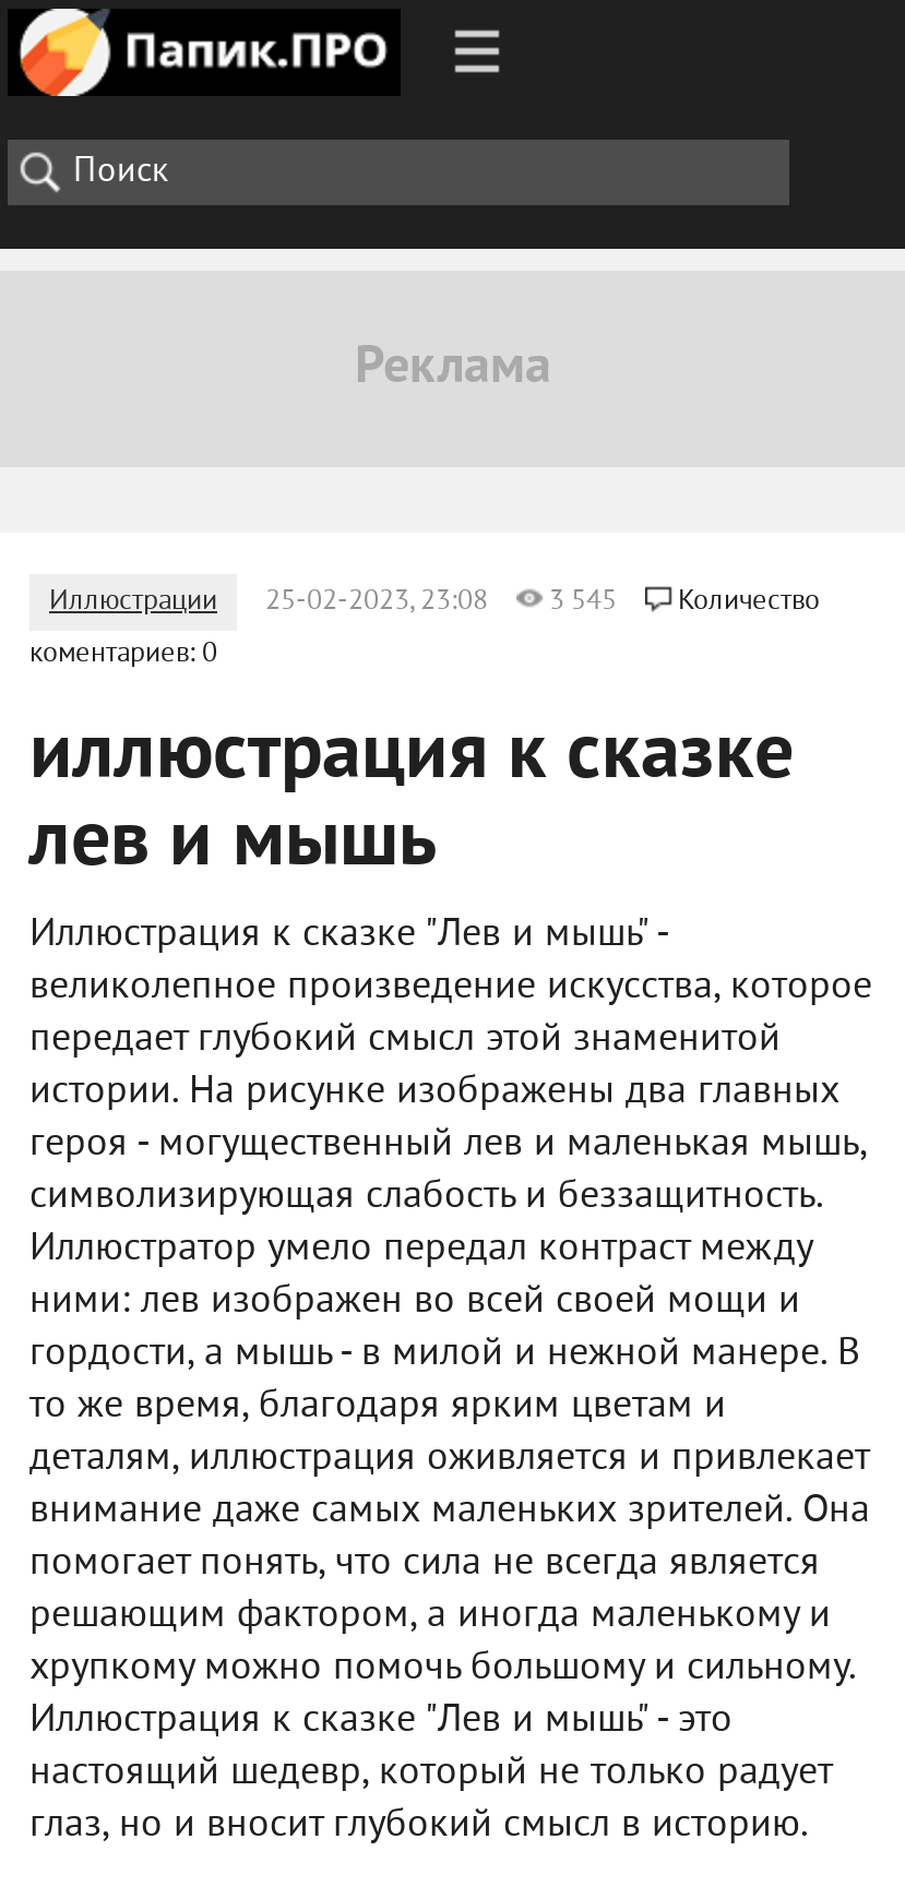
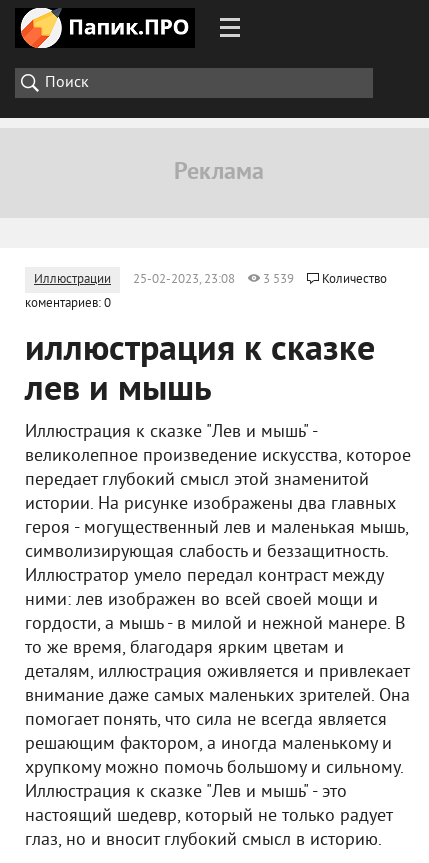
- Иллюстрации 25-02-2023, 23:08 3 545 Количество
+ Иллюстрации 25-02-2023, 23:08 3 539 Количество
